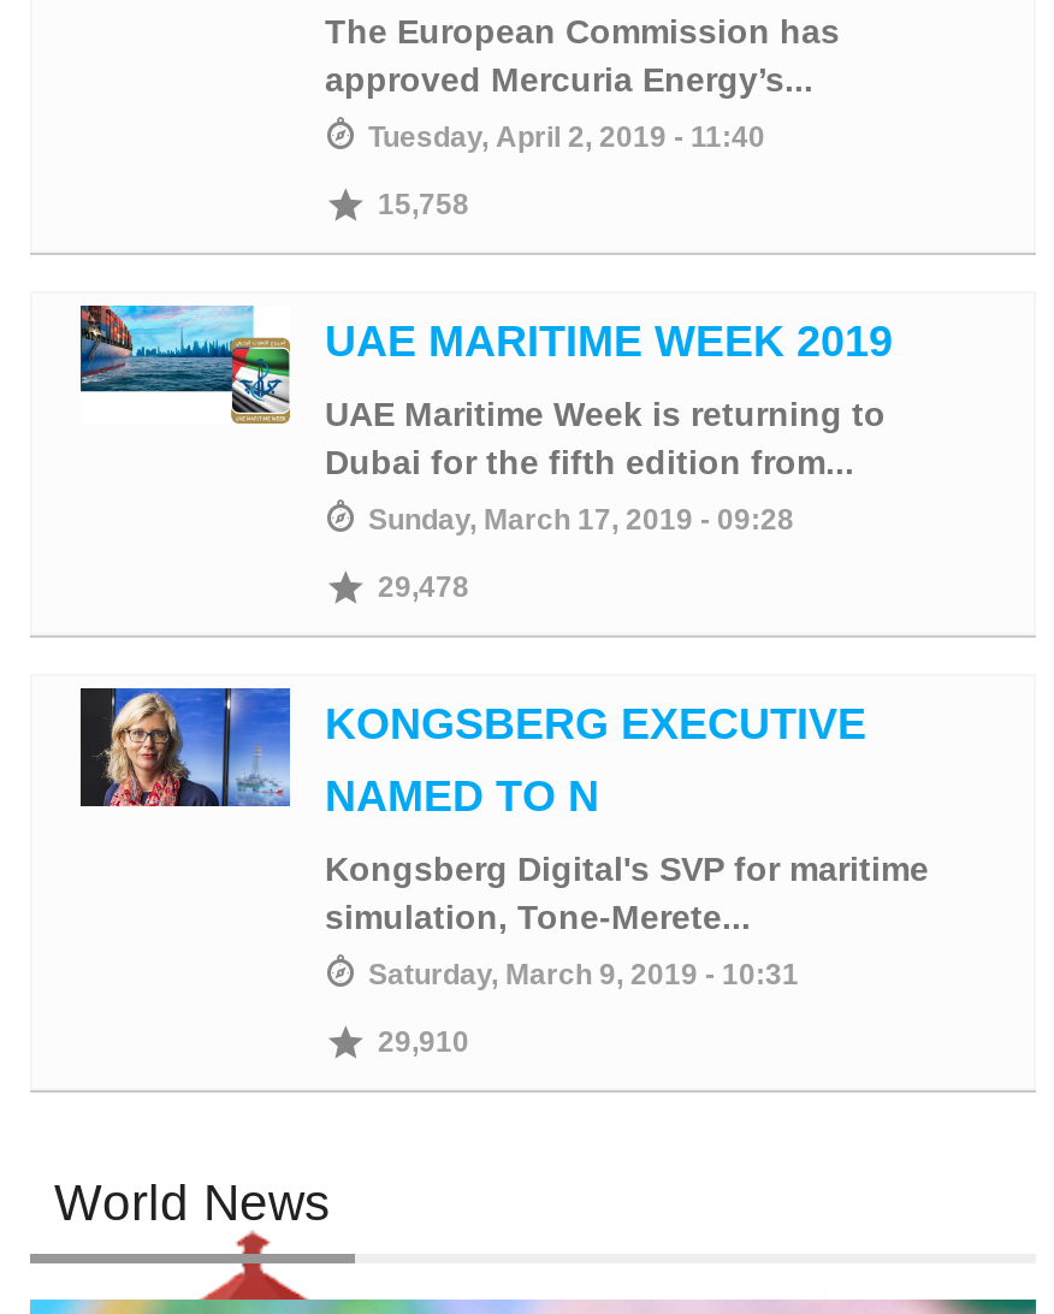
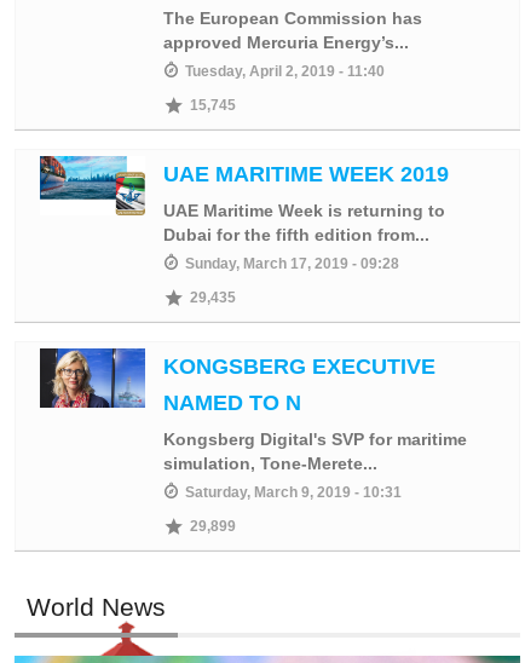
- 15,758
+ 15,745

- 29,478
+ 29,435

- 29,910
+ 29,899
